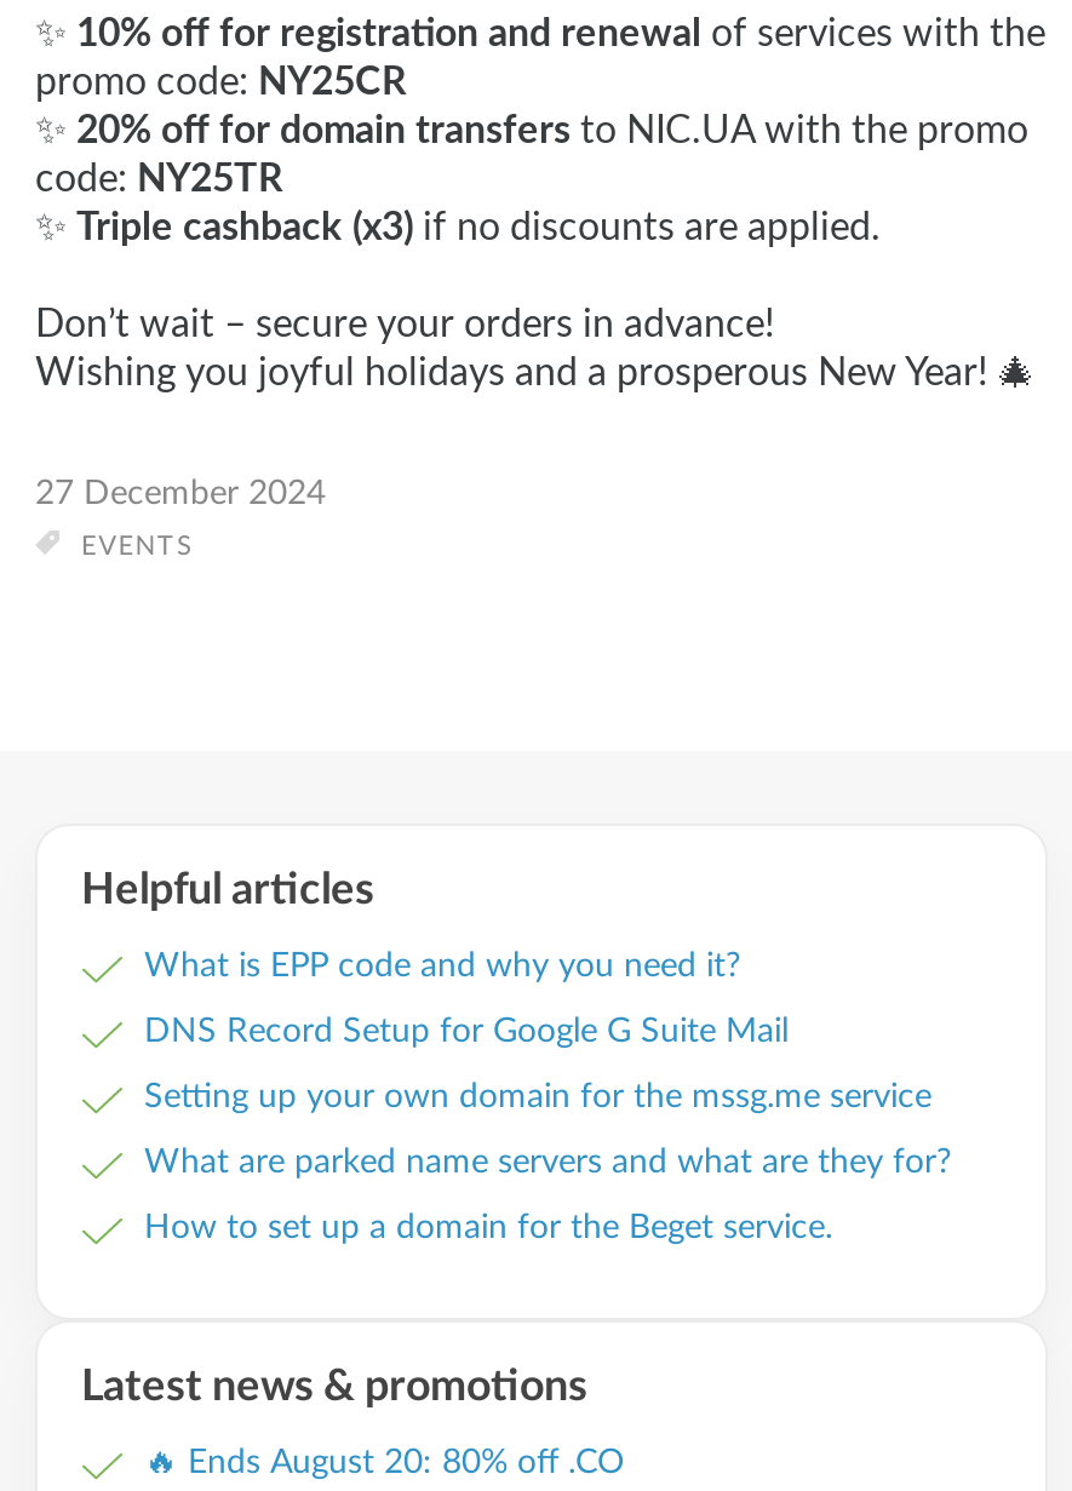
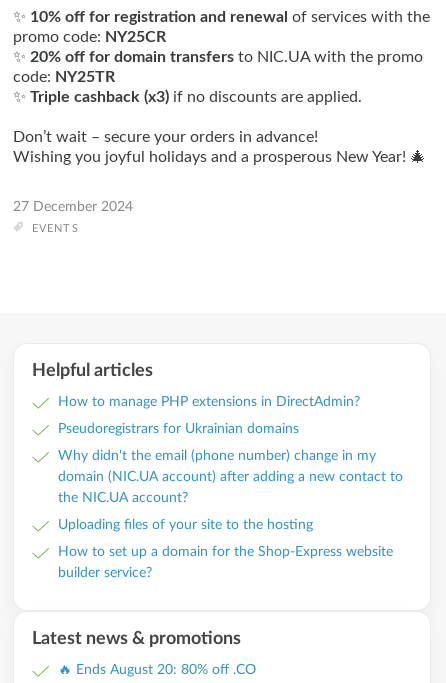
- What is EPP code and why you need it?
- DNS Record Setup for Google G Suite Mail
- Setting up your own domain for the mssg.me service
- What are parked name servers and what are they for?
- How to set up a domain for the Beget service.
+ How to manage PHP extensions in DirectAdmin?
+ Pseudoregistrars for Ukrainian domains
+ Why didn't the email (phone number) change in my
+ domain (NIC.UA account) after adding a new contact to
+ the NIC.UA account?
+ Uploading files of your site to the hosting
+ How to set up a domain for the Shop-Express website
+ builder service?
